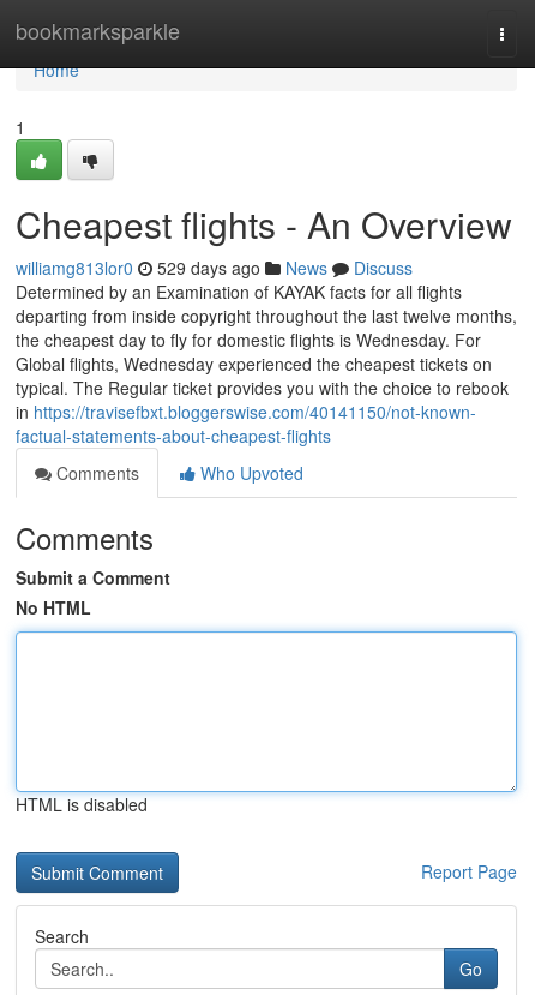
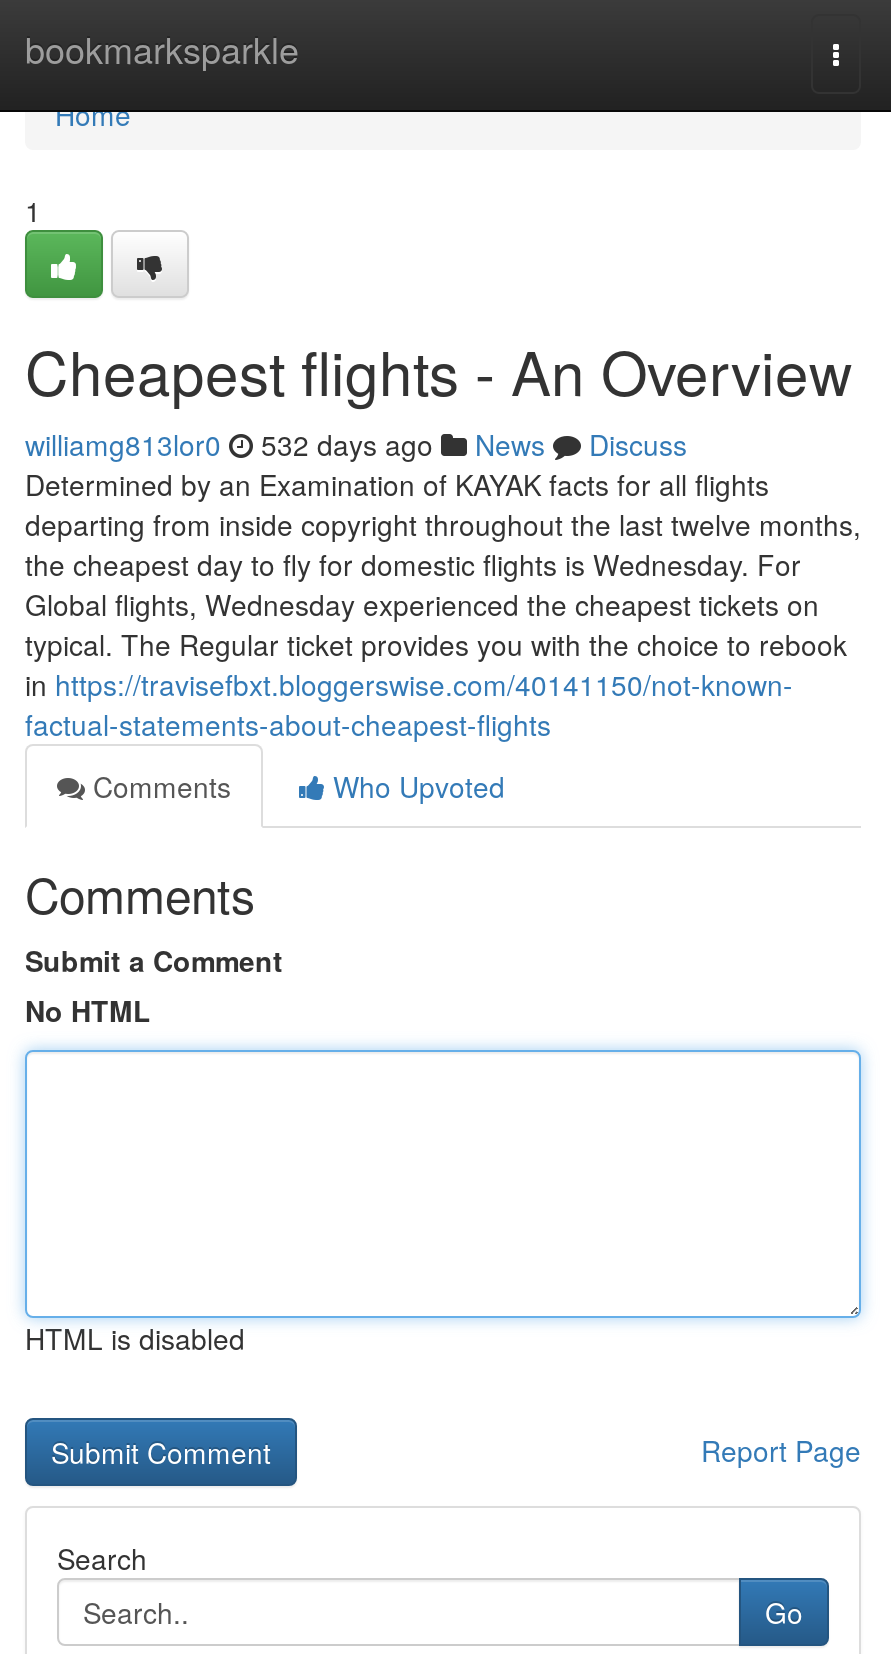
- williamg813lor0 529 days ago News Discuss
+ williamg813lor0 532 days ago News Discuss
